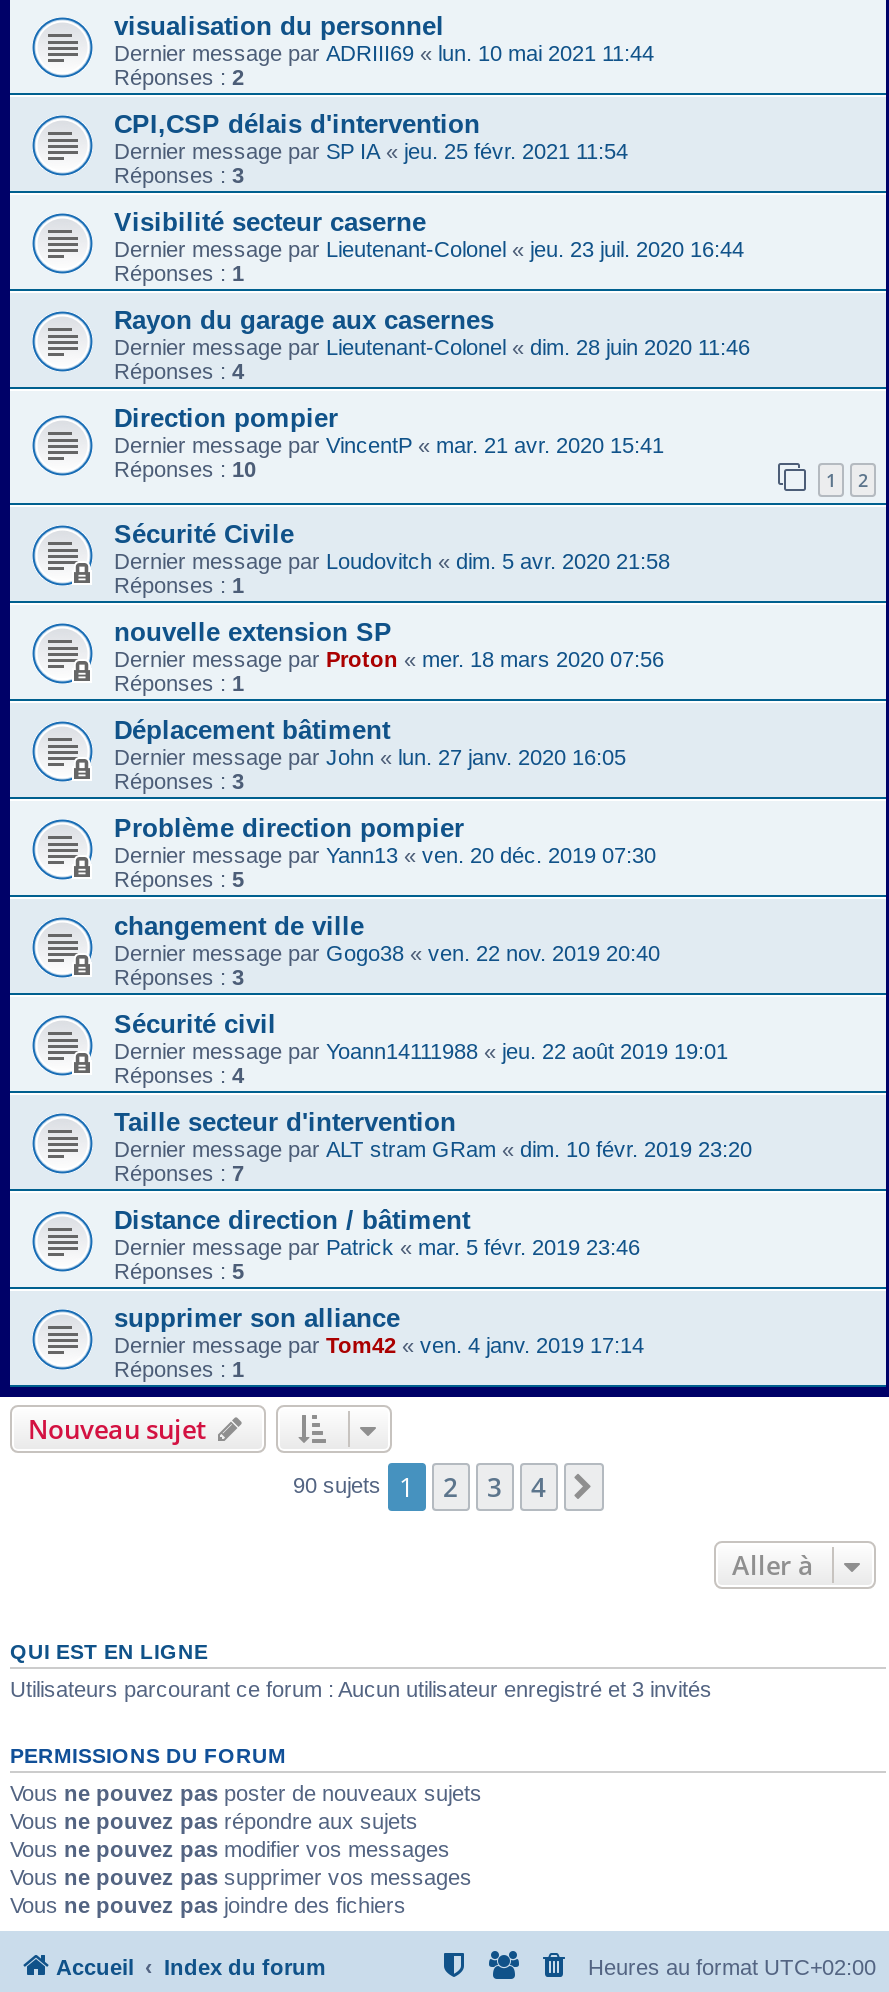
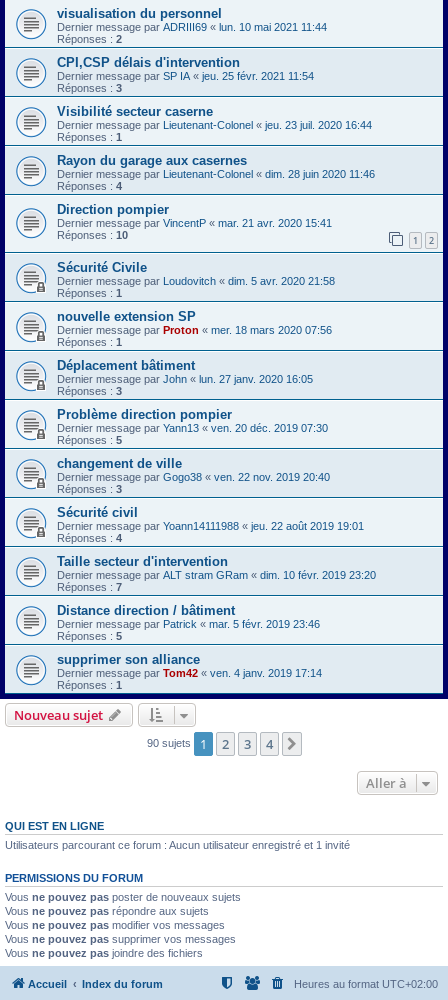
- Utilisateurs parcourant ce forum : Aucun utilisateur enregistré et 3 invités
+ Utilisateurs parcourant ce forum : Aucun utilisateur enregistré et 1 invité
